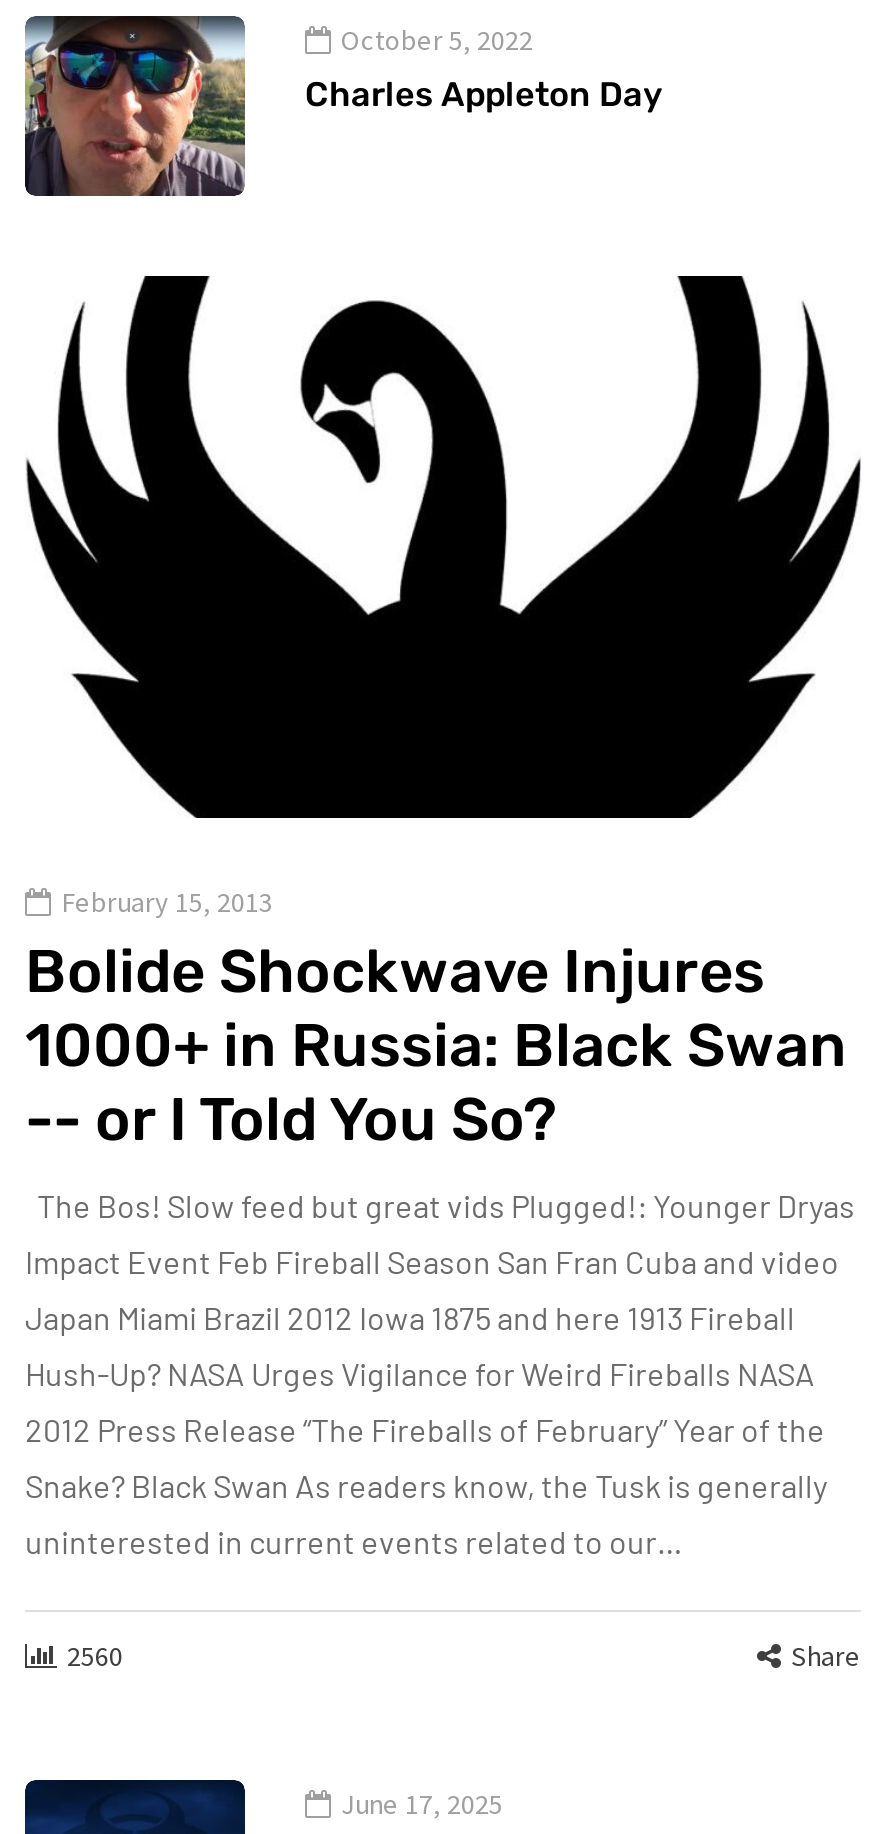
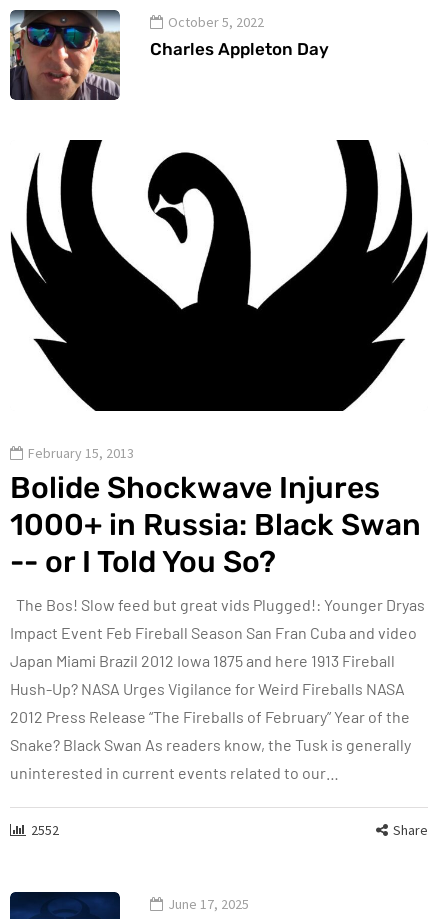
- 2560
+ 2552
